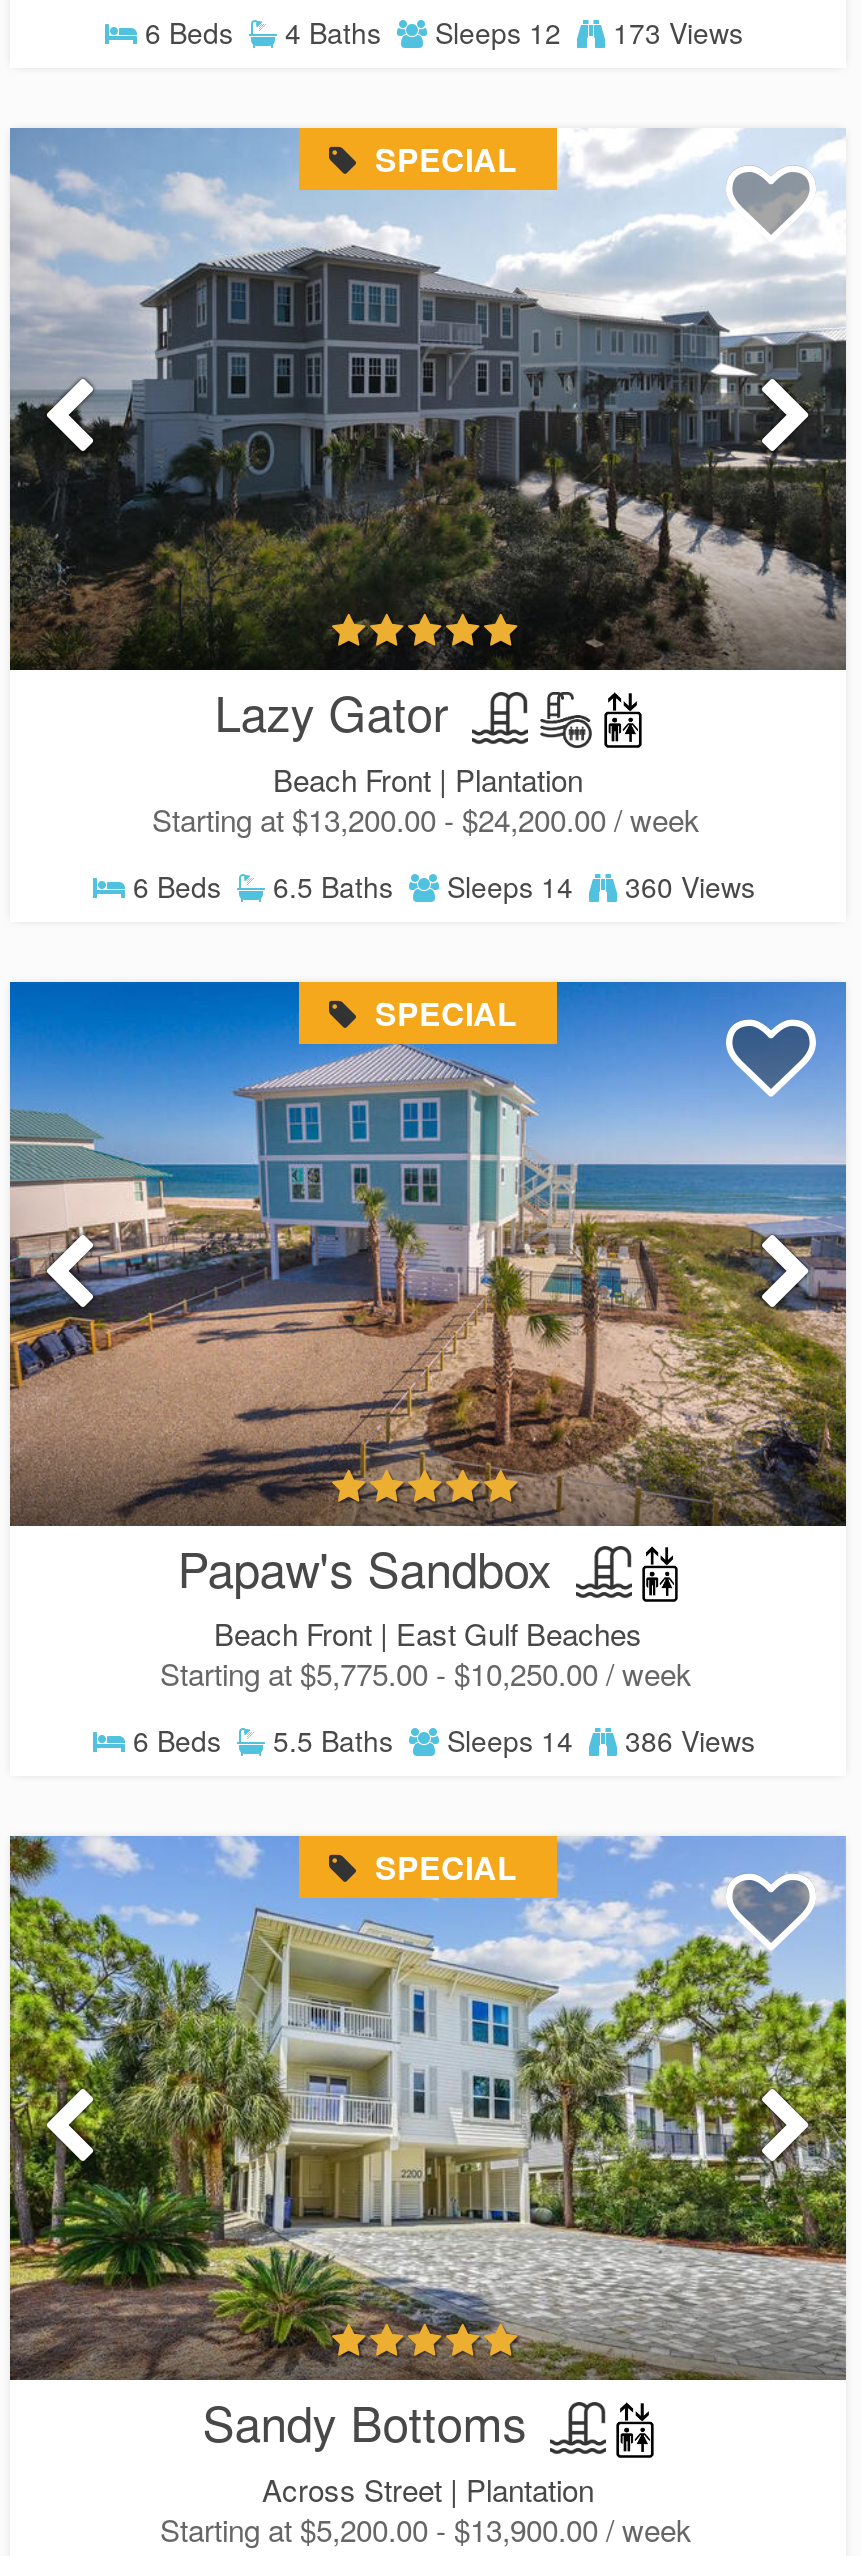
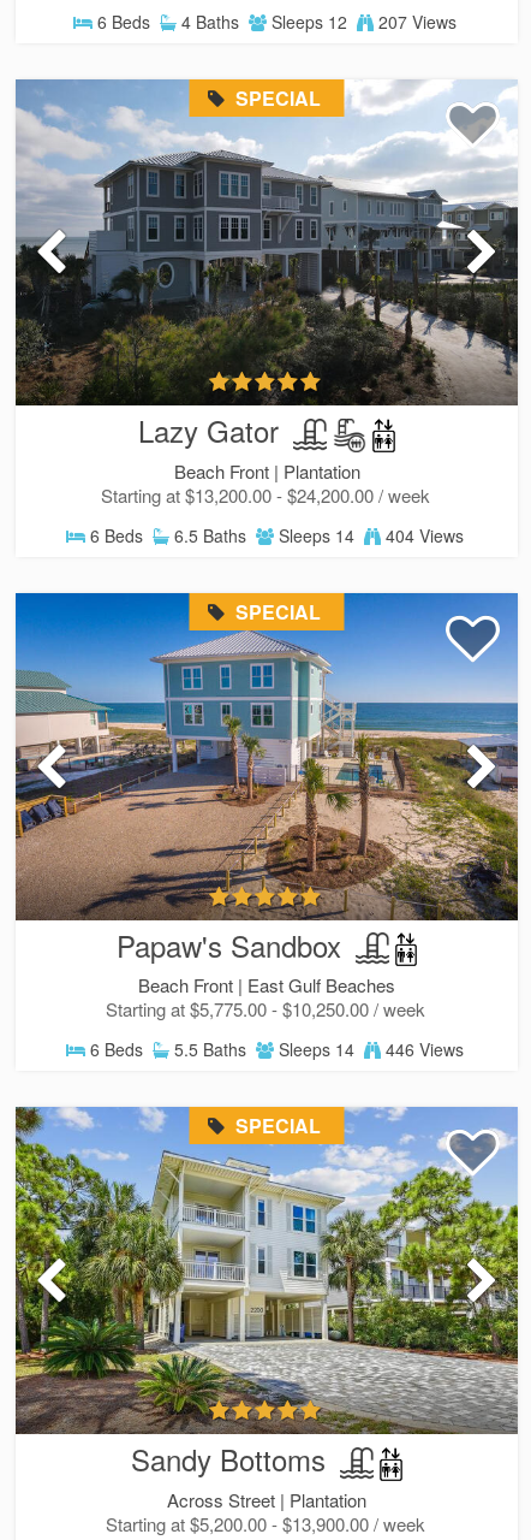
- 6 Beds 4 Baths Sleeps 12 173 Views
+ 6 Beds 4 Baths Sleeps 12 207 Views

- 6 Beds 6.5 Baths Sleeps 14 360 Views
+ 6 Beds 6.5 Baths Sleeps 14 404 Views

- 6 Beds 5.5 Baths Sleeps 14 386 Views
+ 6 Beds 5.5 Baths Sleeps 14 446 Views
